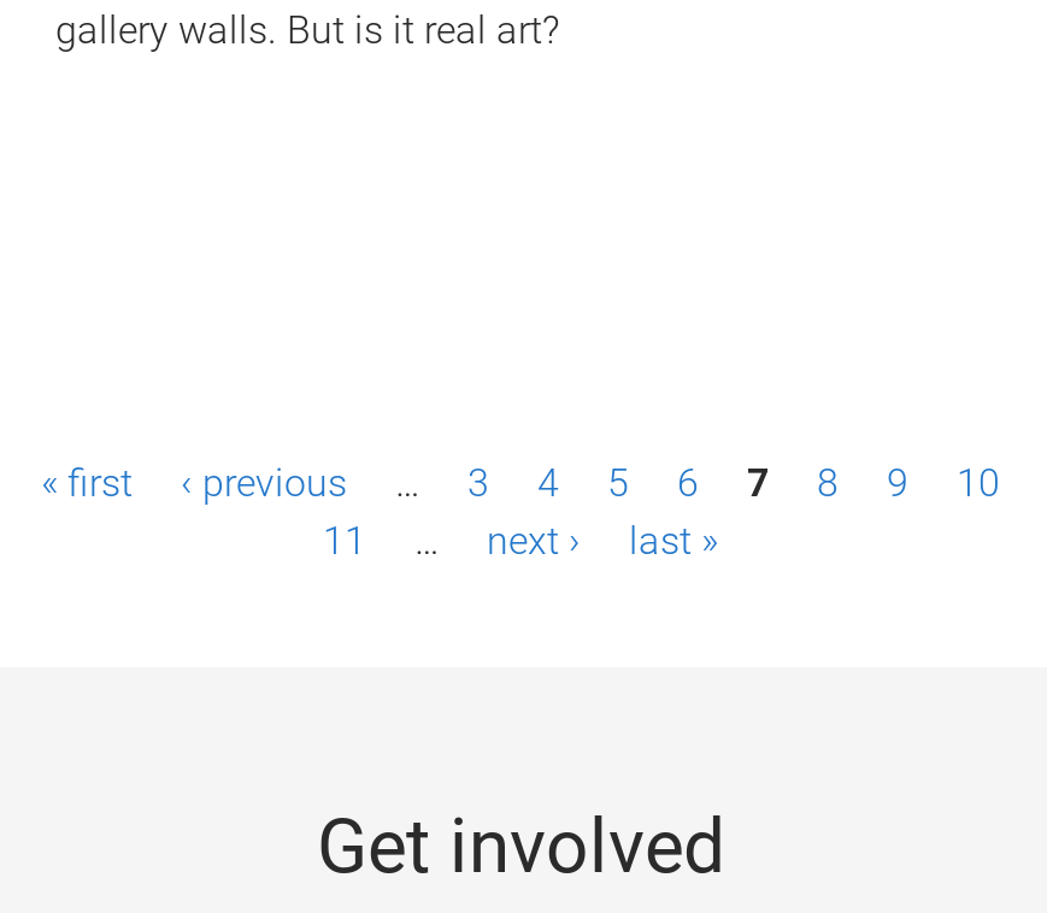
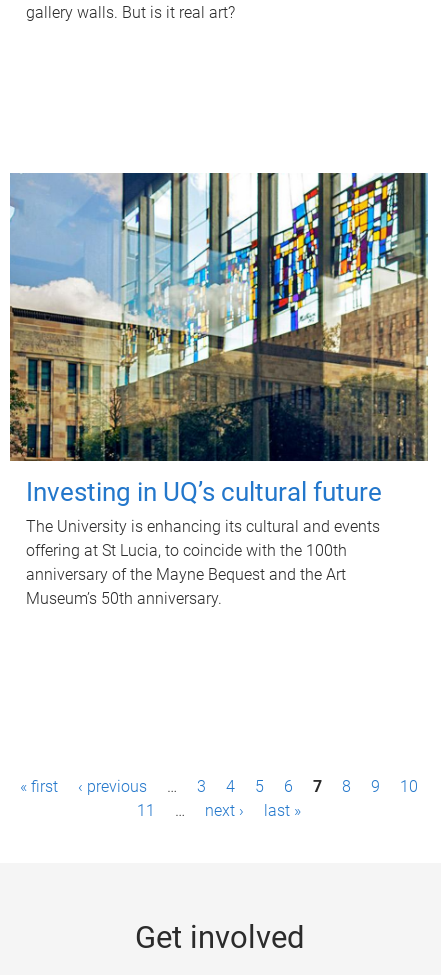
+ [image]
+ Investing in UQ’s cultural future
+ The University is enhancing its cultural and events
+ offering at St Lucia, to coincide with the 100th
+ anniversary of the Mayne Bequest and the Art
+ Museum’s 50th anniversary.
